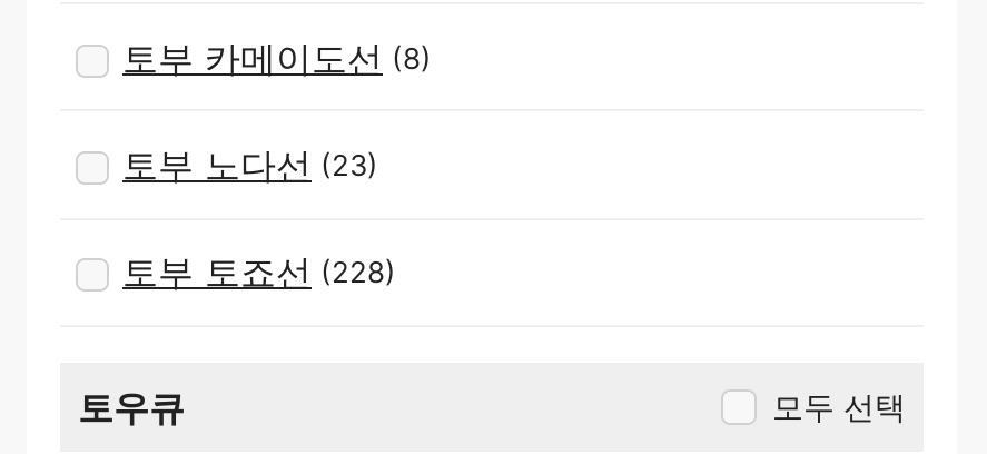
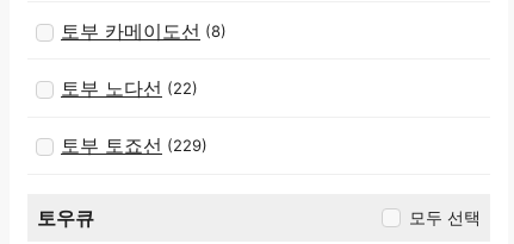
- 토부 노다선 (23)
+ 토부 노다선 (22)

- 토부 토죠선 (228)
+ 토부 토죠선 (229)
